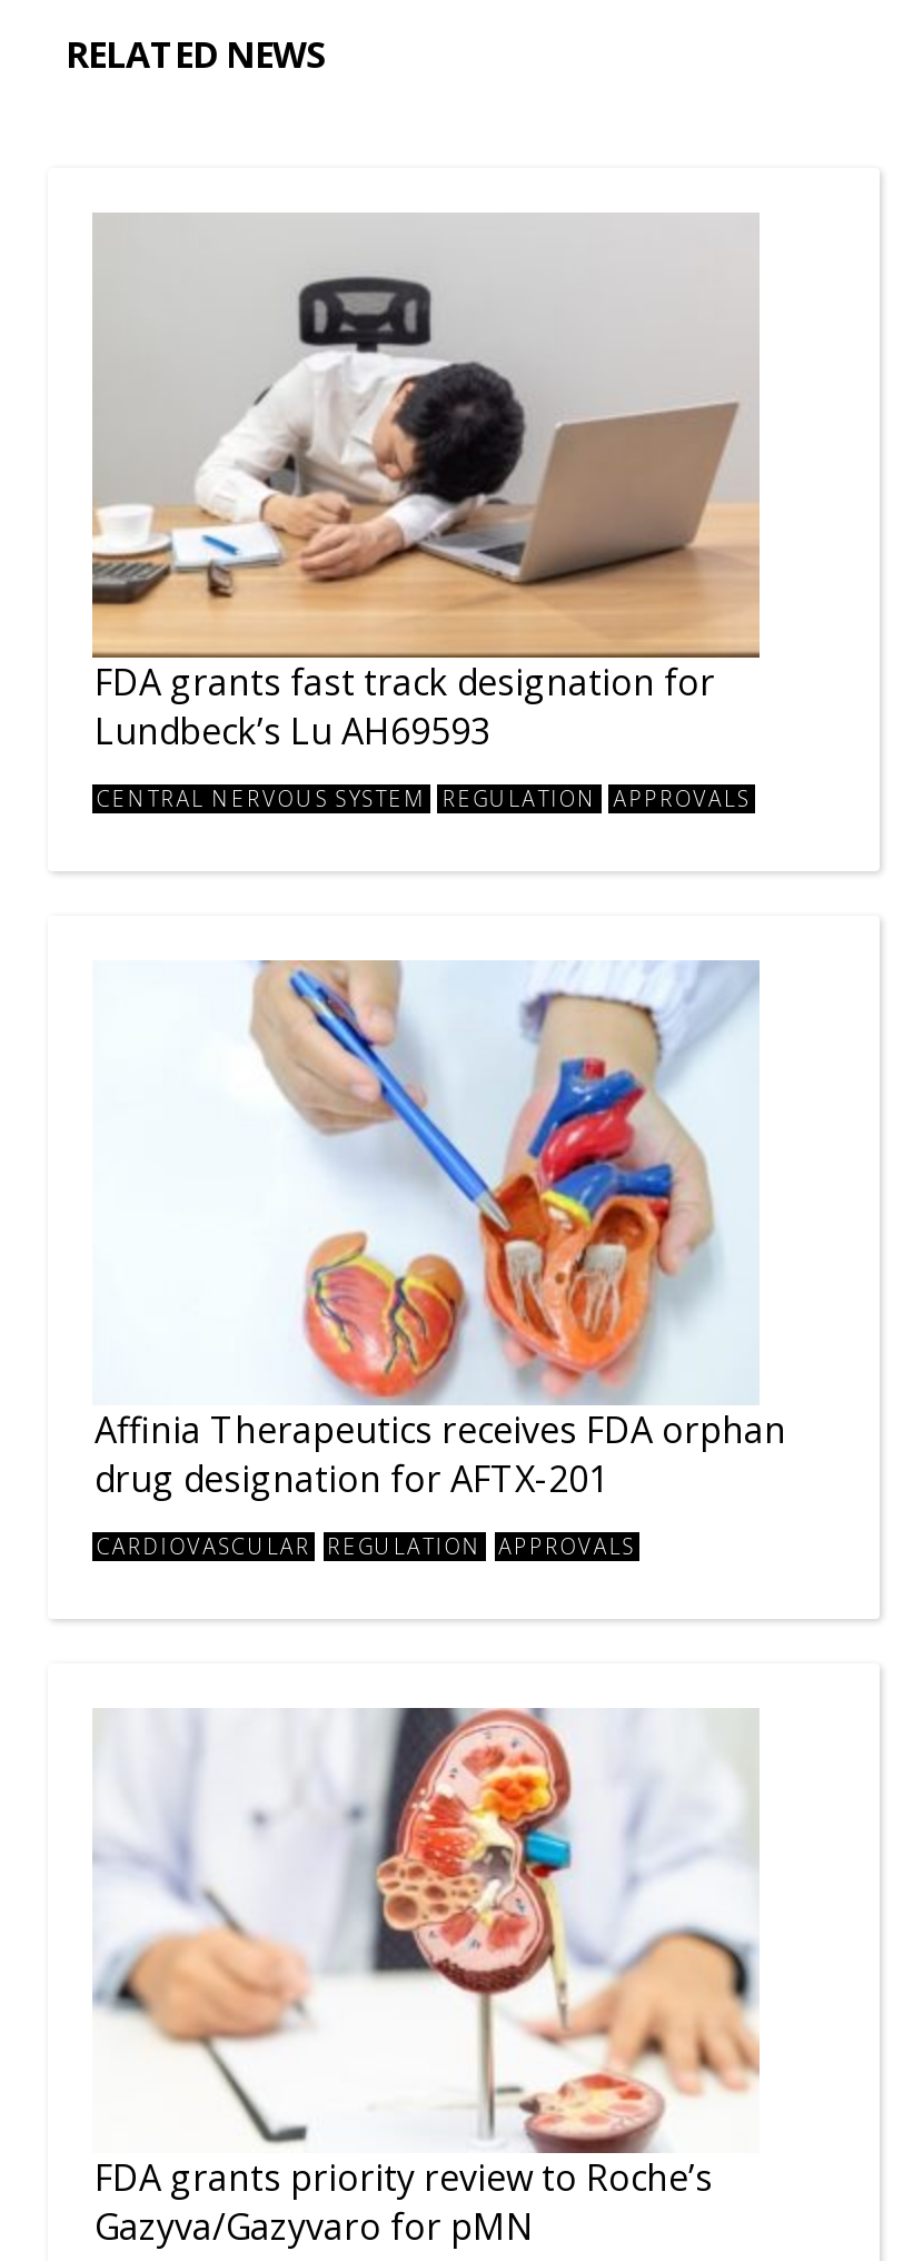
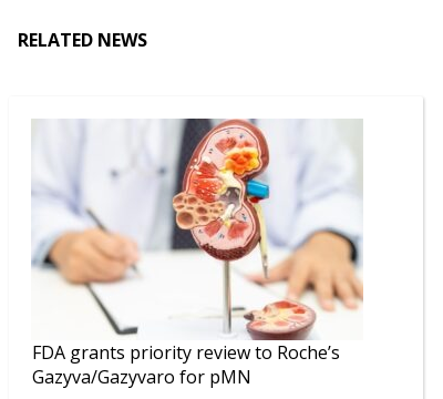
- [image]
- FDA grants fast track designation for
- Lundbeck’s Lu AH69593
- CENTRAL NERVOUS SYSTEM REGULATION APPROVALS

- [image]
- Affinia Therapeutics receives FDA orphan
- drug designation for AFTX-201
- CARDIOVASCULAR REGULATION APPROVALS
